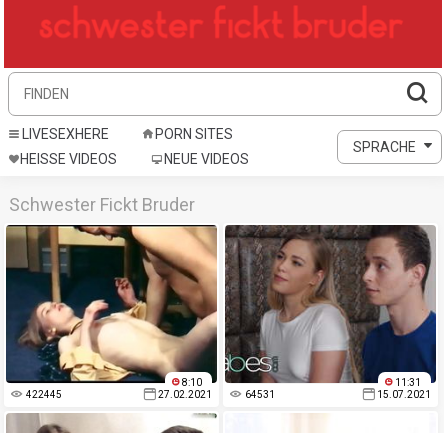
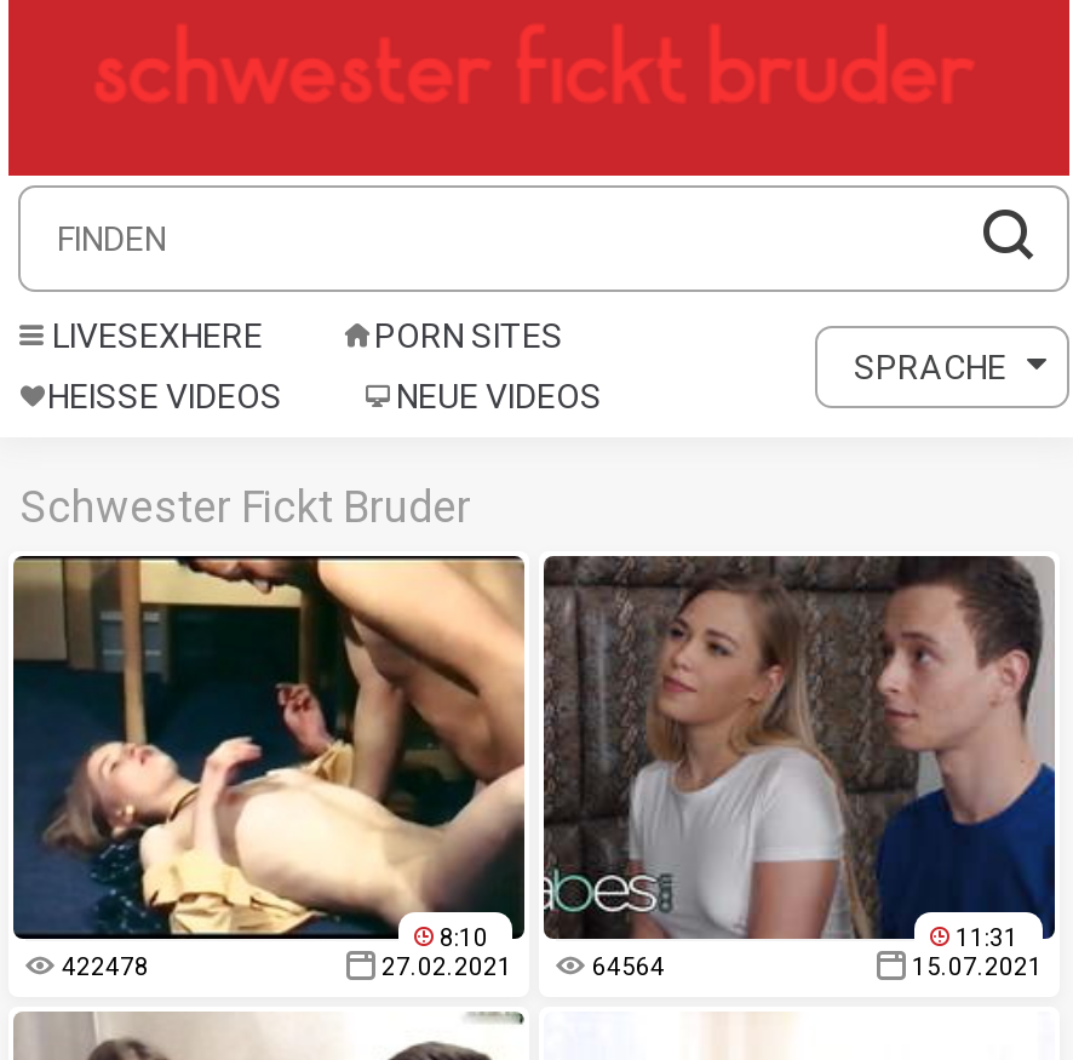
- 422445
+ 422478

- 64531
+ 64564
